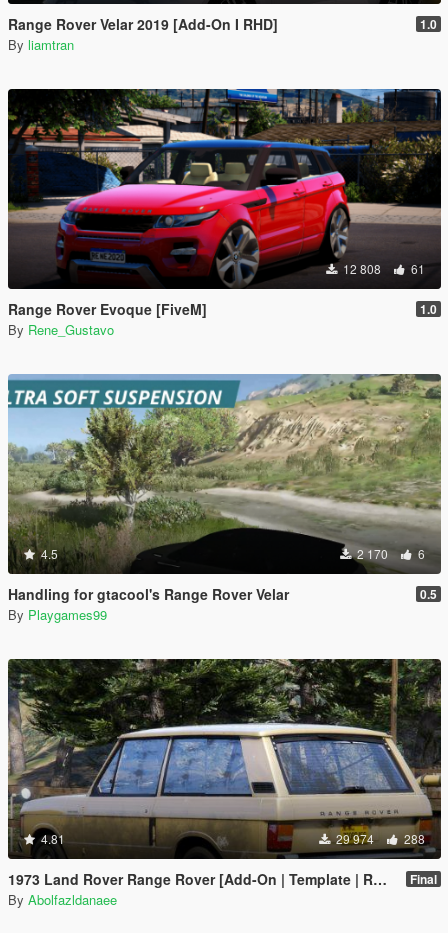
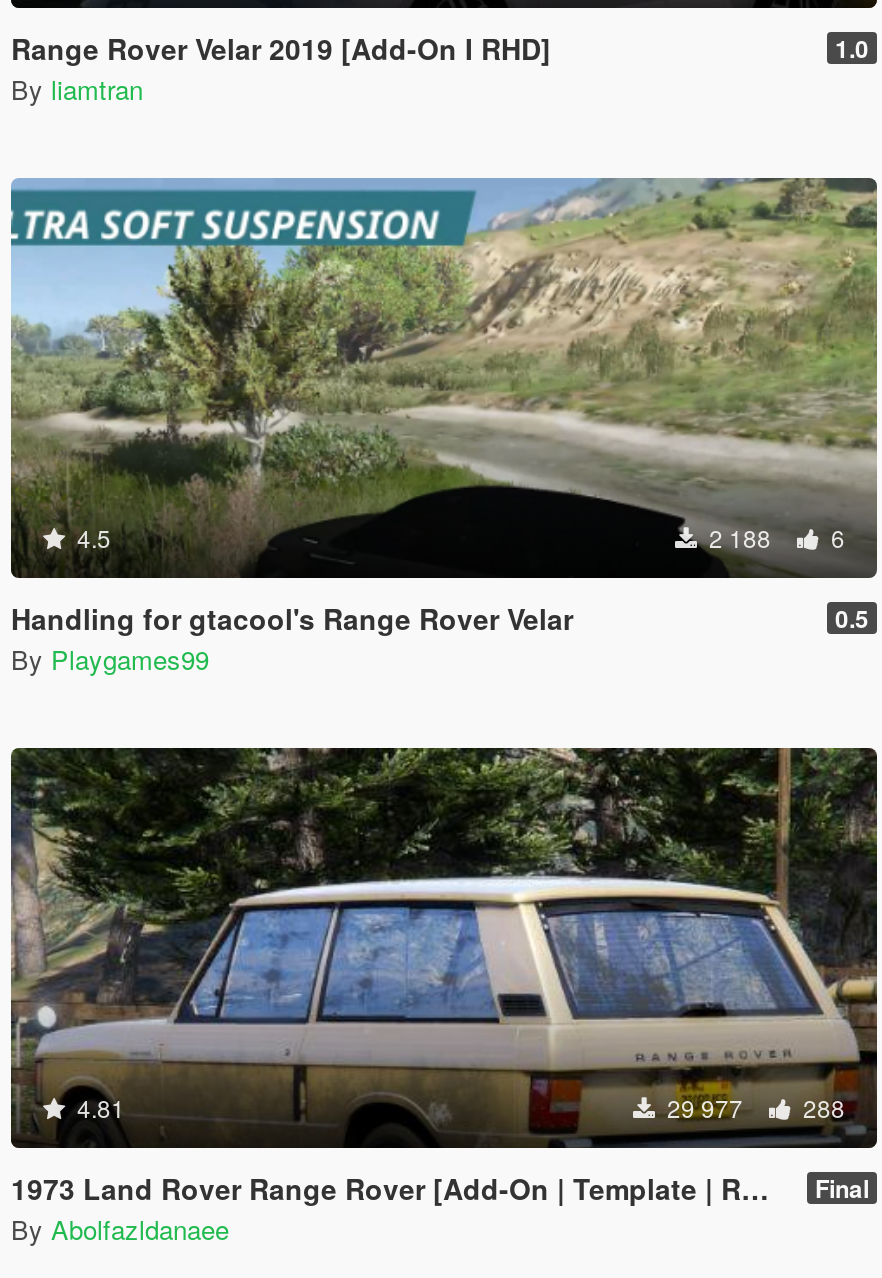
- [image]
- 12 808
- 61
- Range Rover Evoque [FiveM]
- 1.0
- By Rene_Gustavo

- 2 170 6
+ 2 188 6

- 29 974 288
+ 29 977 288
